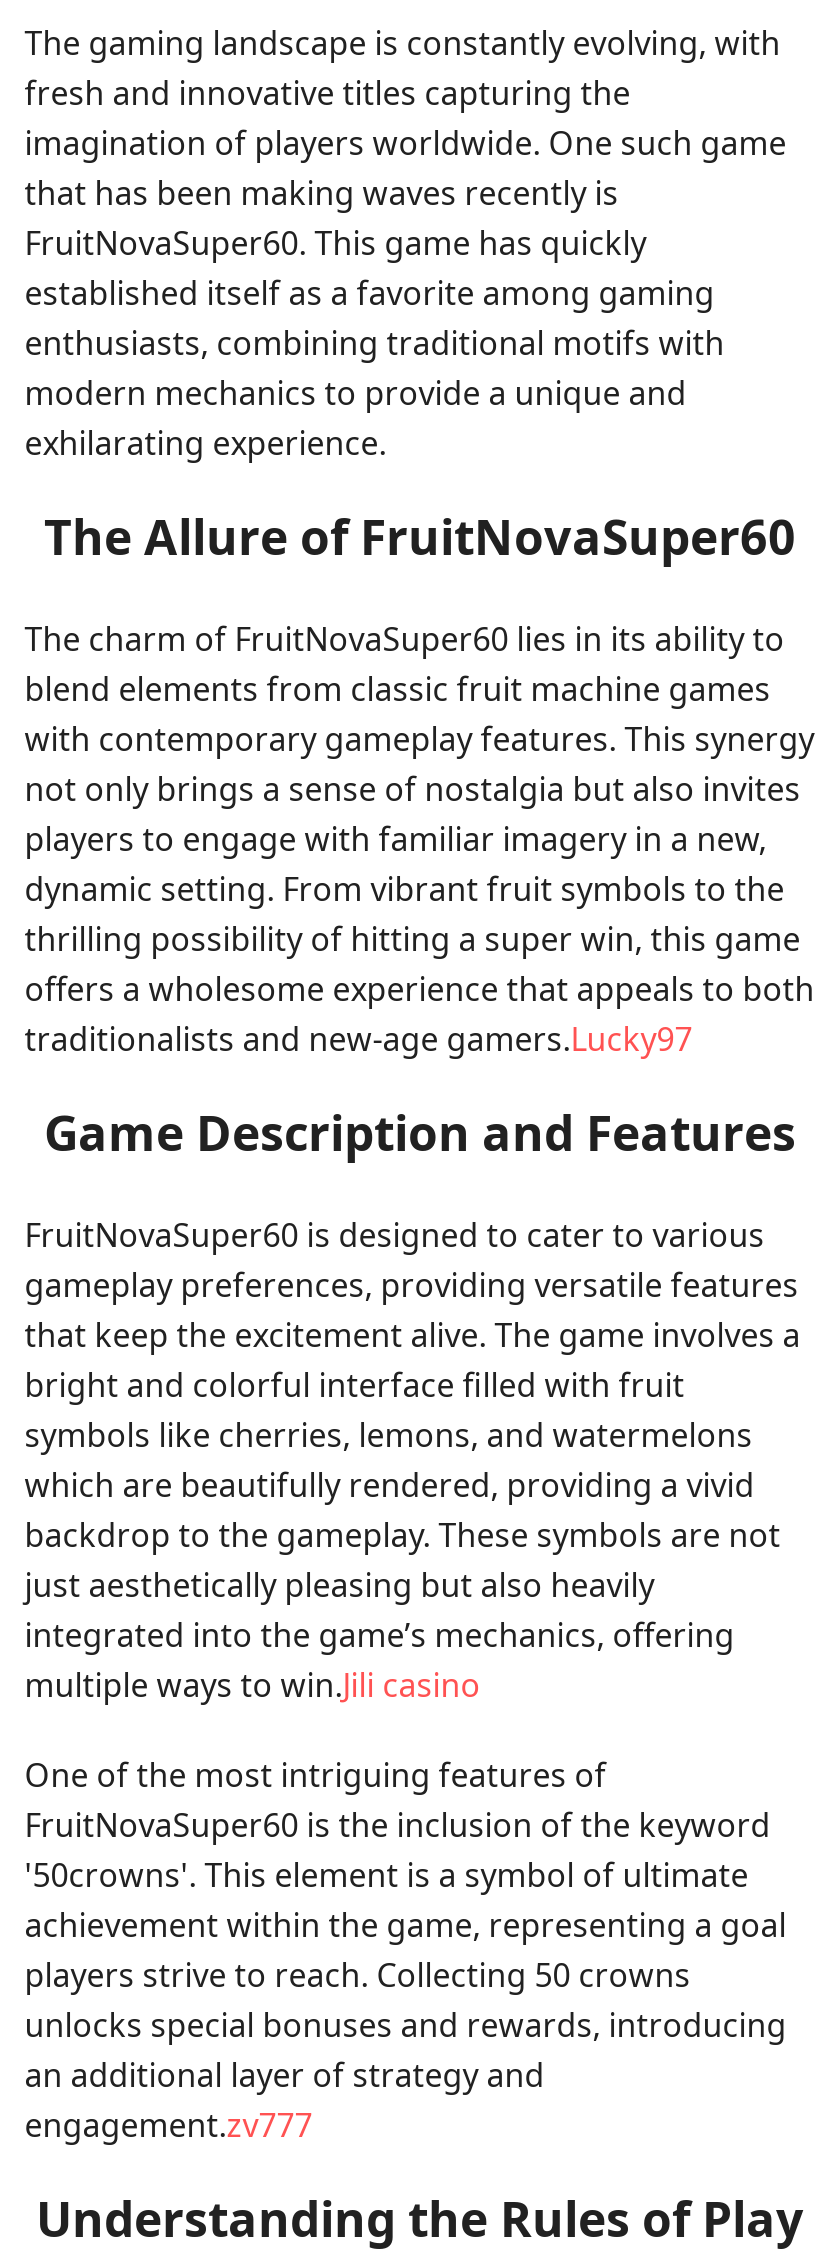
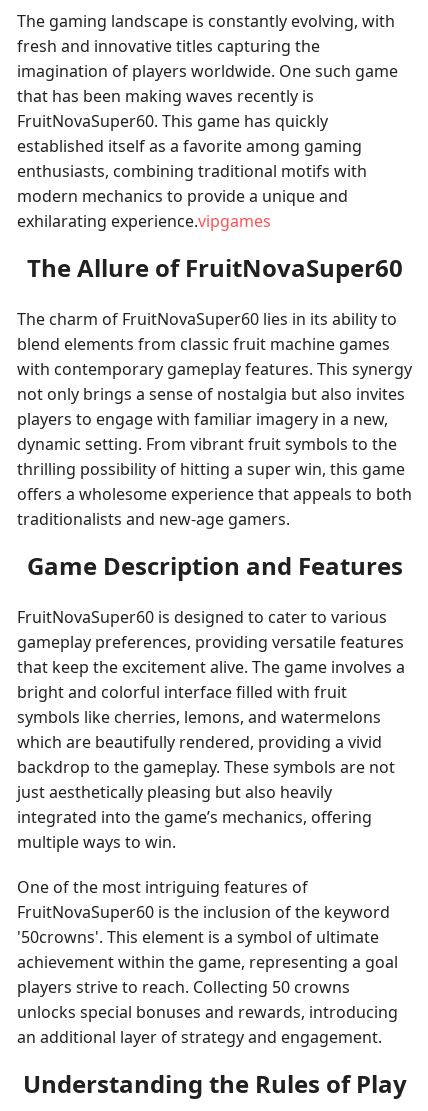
- exhilarating experience.
+ exhilarating experience.vipgames

- traditionalists and new-age gamers.Lucky97
+ traditionalists and new-age gamers.

- multiple ways to win.Jili casino
+ multiple ways to win.

- an additional layer of strategy and
- engagement.zv777
+ an additional layer of strategy and engagement.
